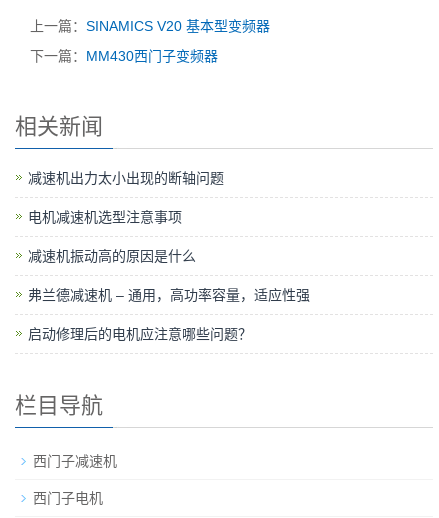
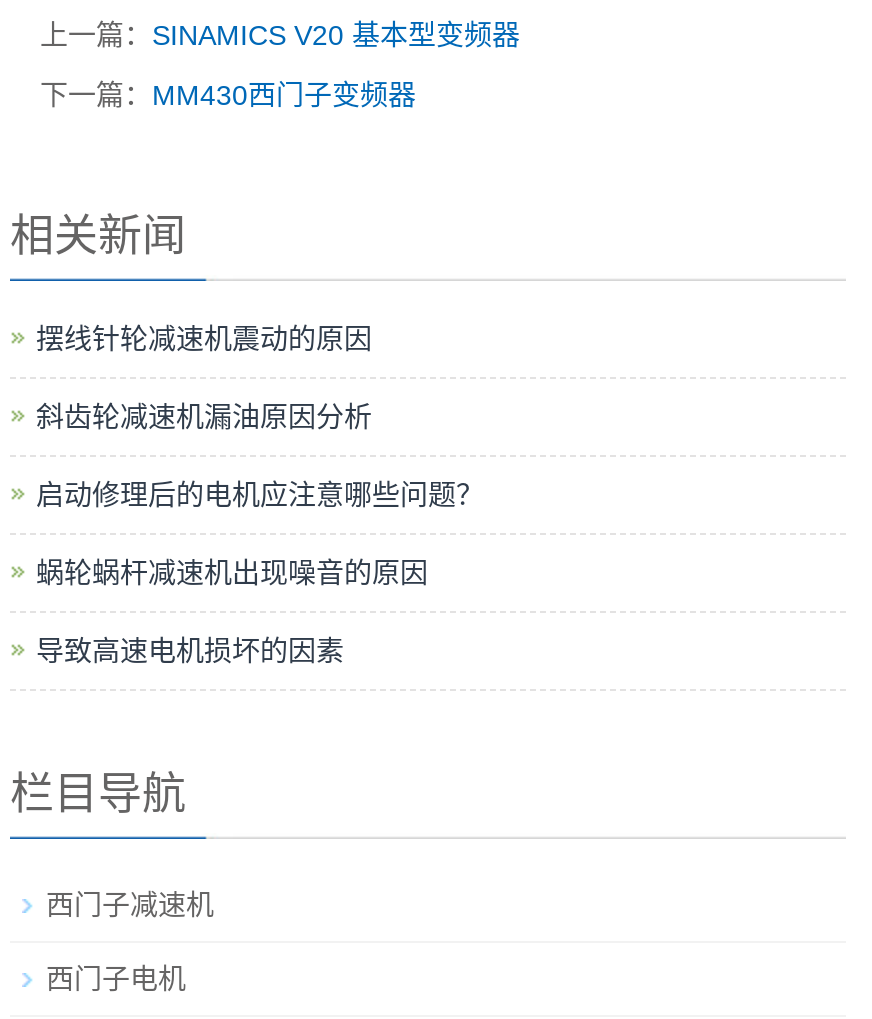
- 减速机出力太小出现的断轴问题
- 电机减速机选型注意事项
- 减速机振动高的原因是什么
- 弗兰德减速机 – 通用，高功率容量，适应性强
+ 摆线针轮减速机震动的原因
+ 斜齿轮减速机漏油原因分析

moved up: 启动修理后的电机应注意哪些问题？

+ 蜗轮蜗杆减速机出现噪音的原因
+ 导致高速电机损坏的因素
